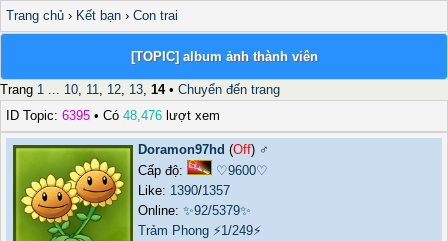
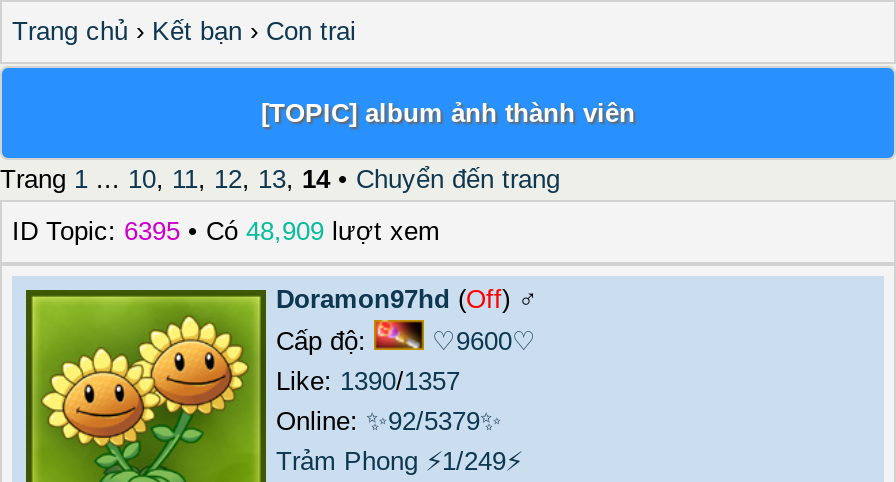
- ID Topic: 6395 • Có 48,476 lượt xem
+ ID Topic: 6395 • Có 48,909 lượt xem
